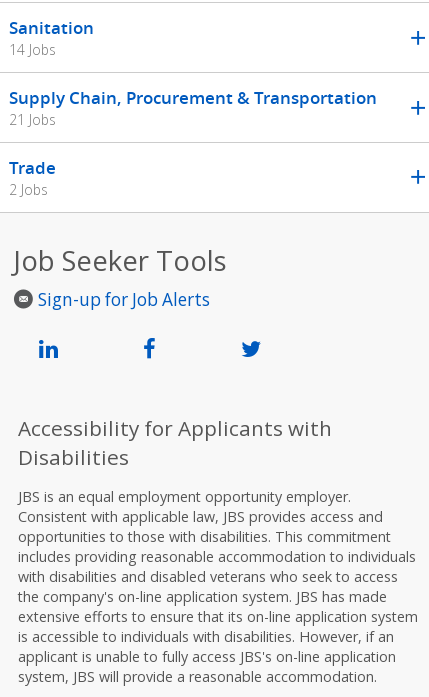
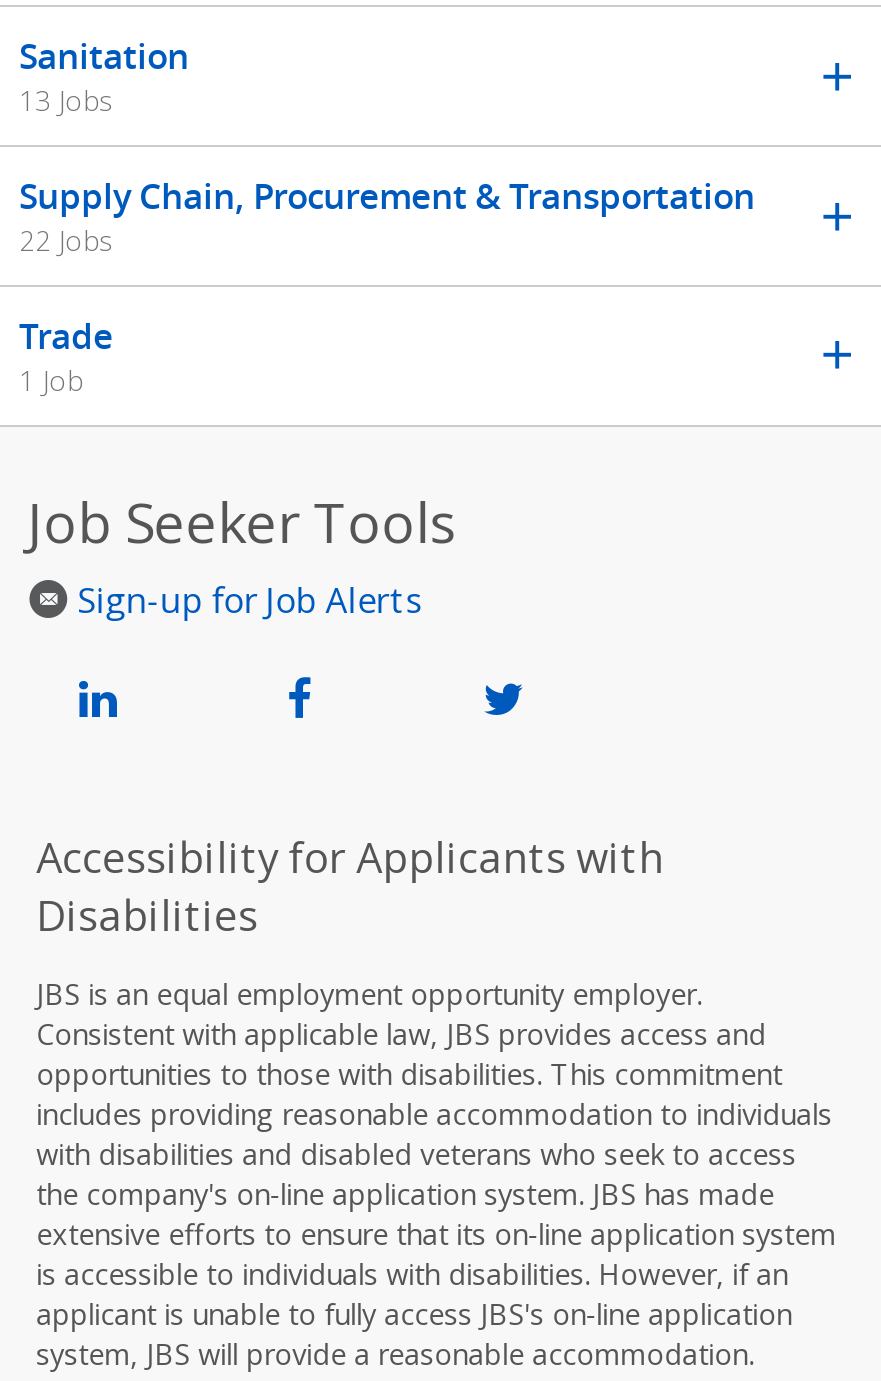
- 14 Jobs
+ 13 Jobs

- 21 Jobs
+ 22 Jobs

- 2 Jobs
+ 1 Job
